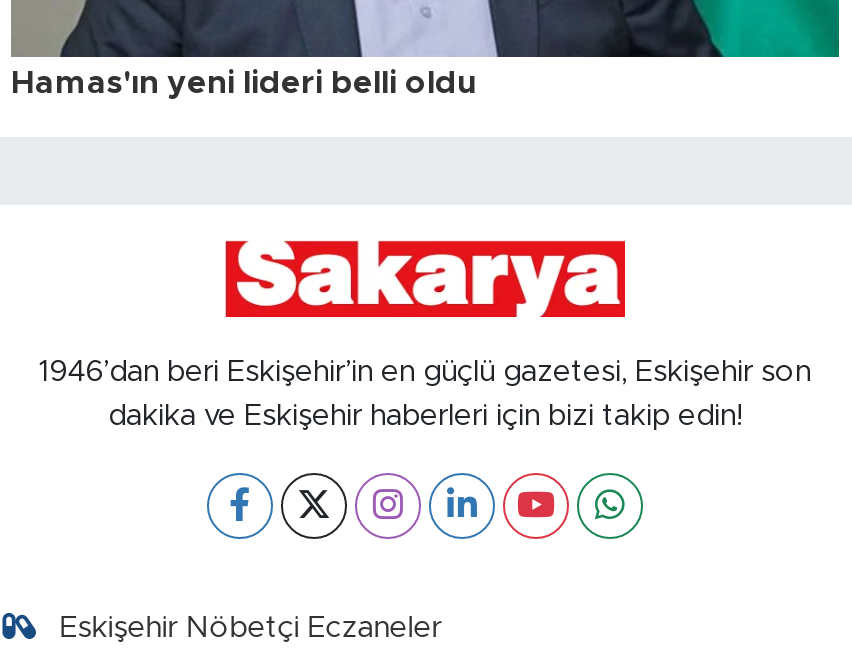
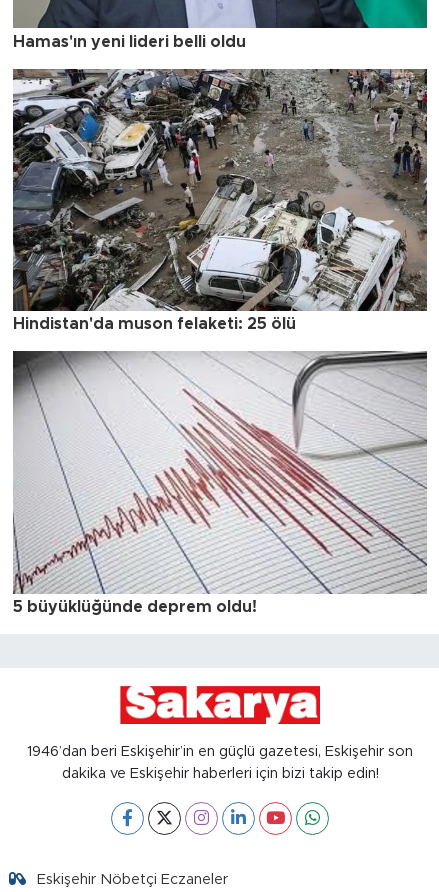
+ [image]
+ Hindistan'da muson felaketi: 25 ölü

+ [image]
+ 5 büyüklüğünde deprem oldu!
